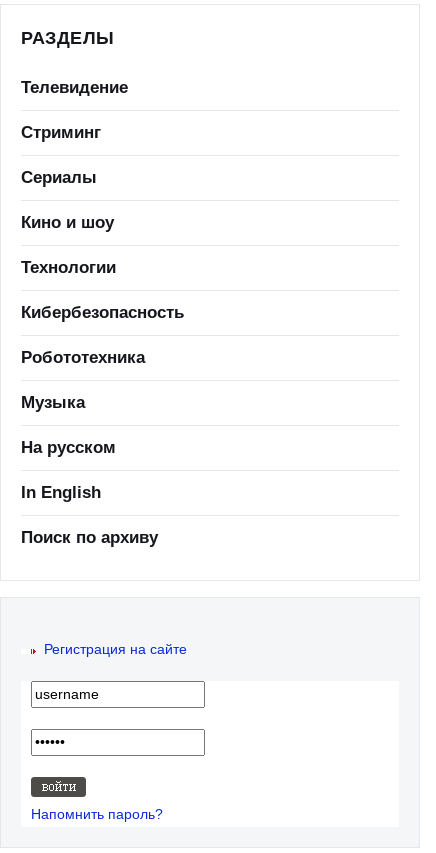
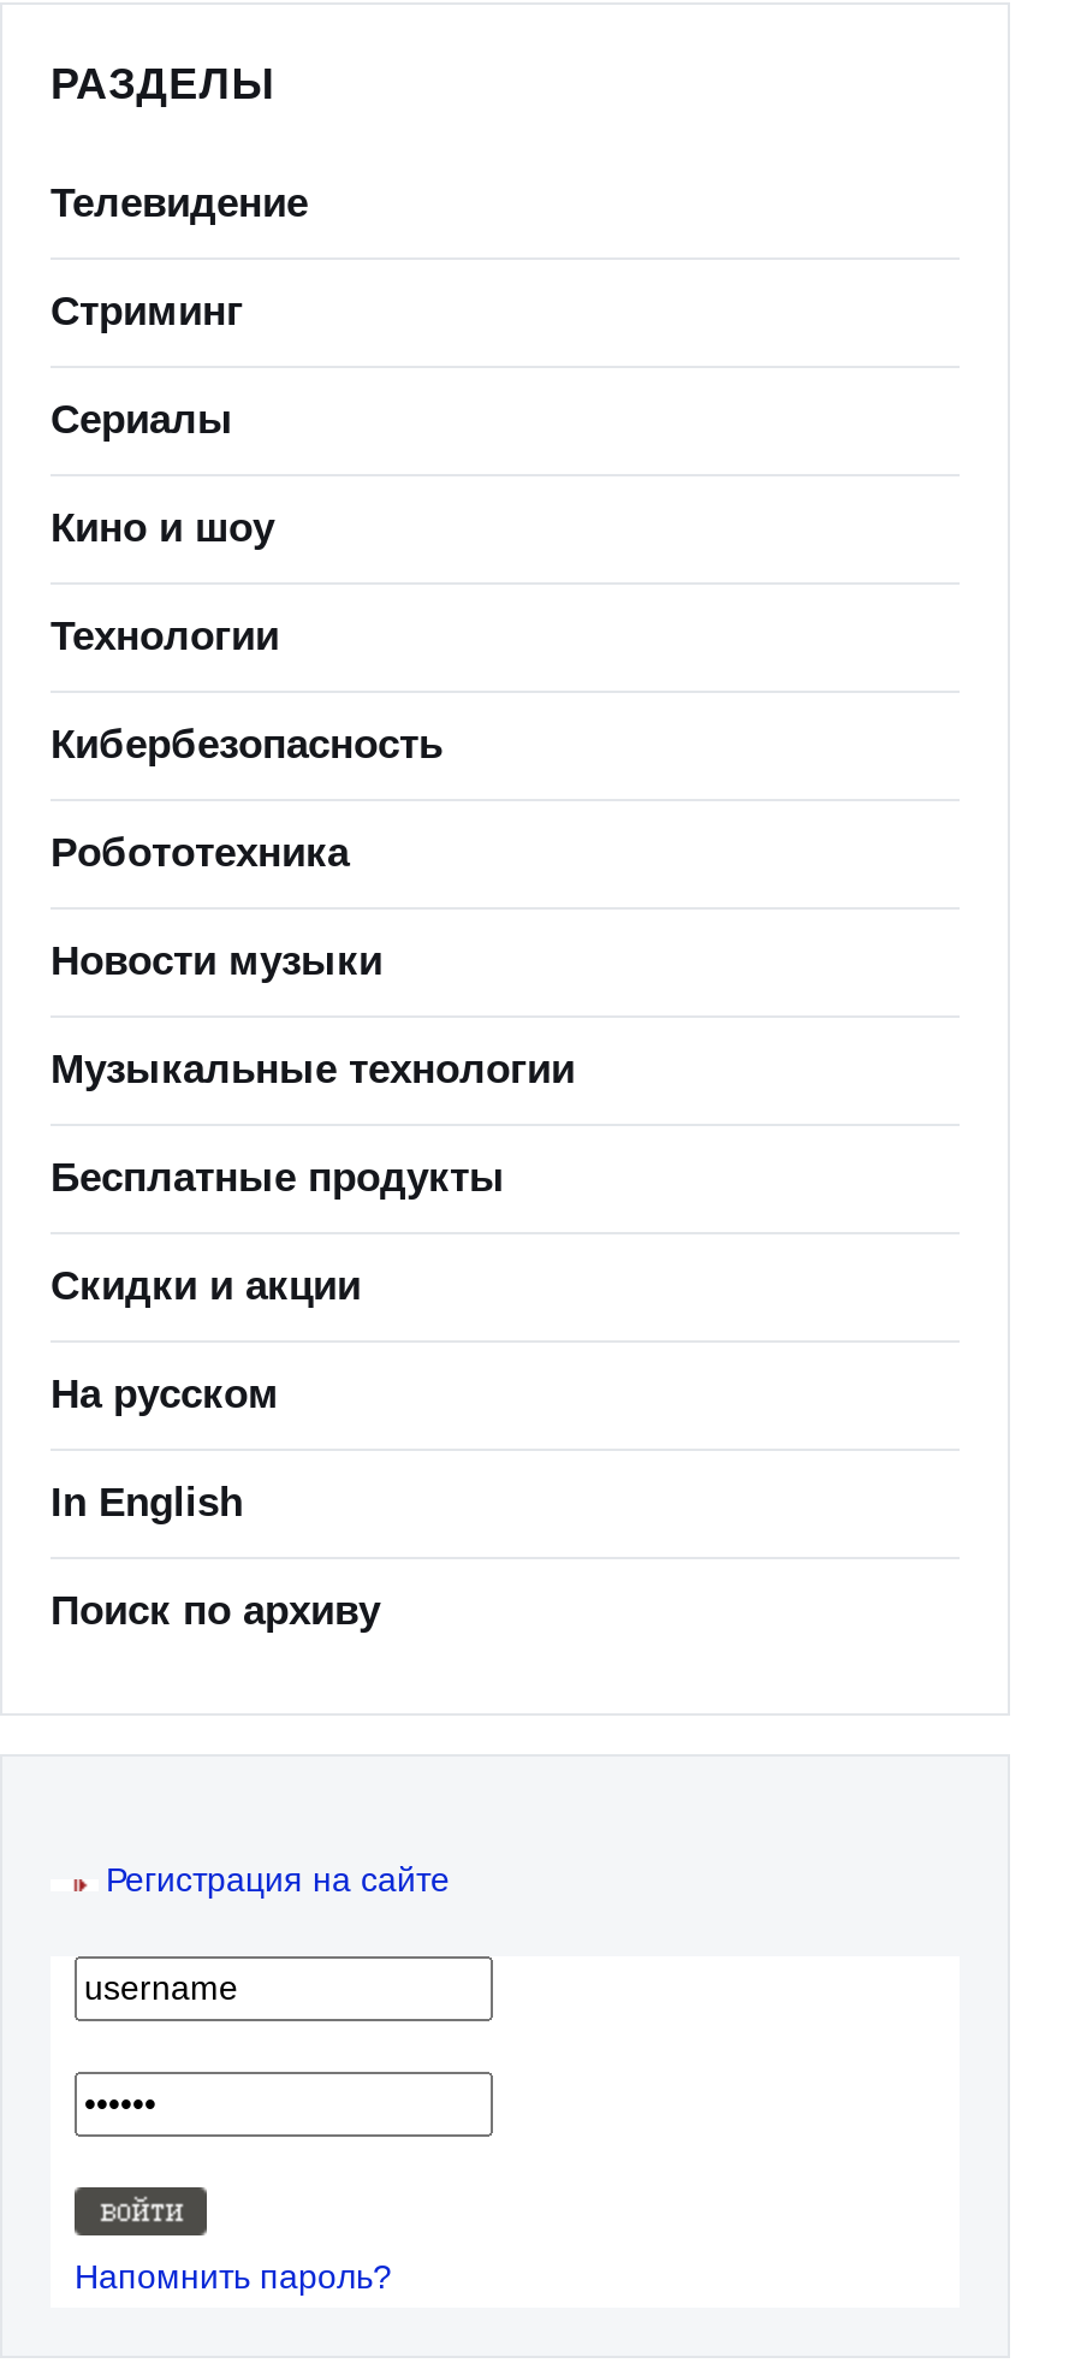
- Музыка
+ Новости музыки
+ Музыкальные технологии
+ Бесплатные продукты
+ Скидки и акции
